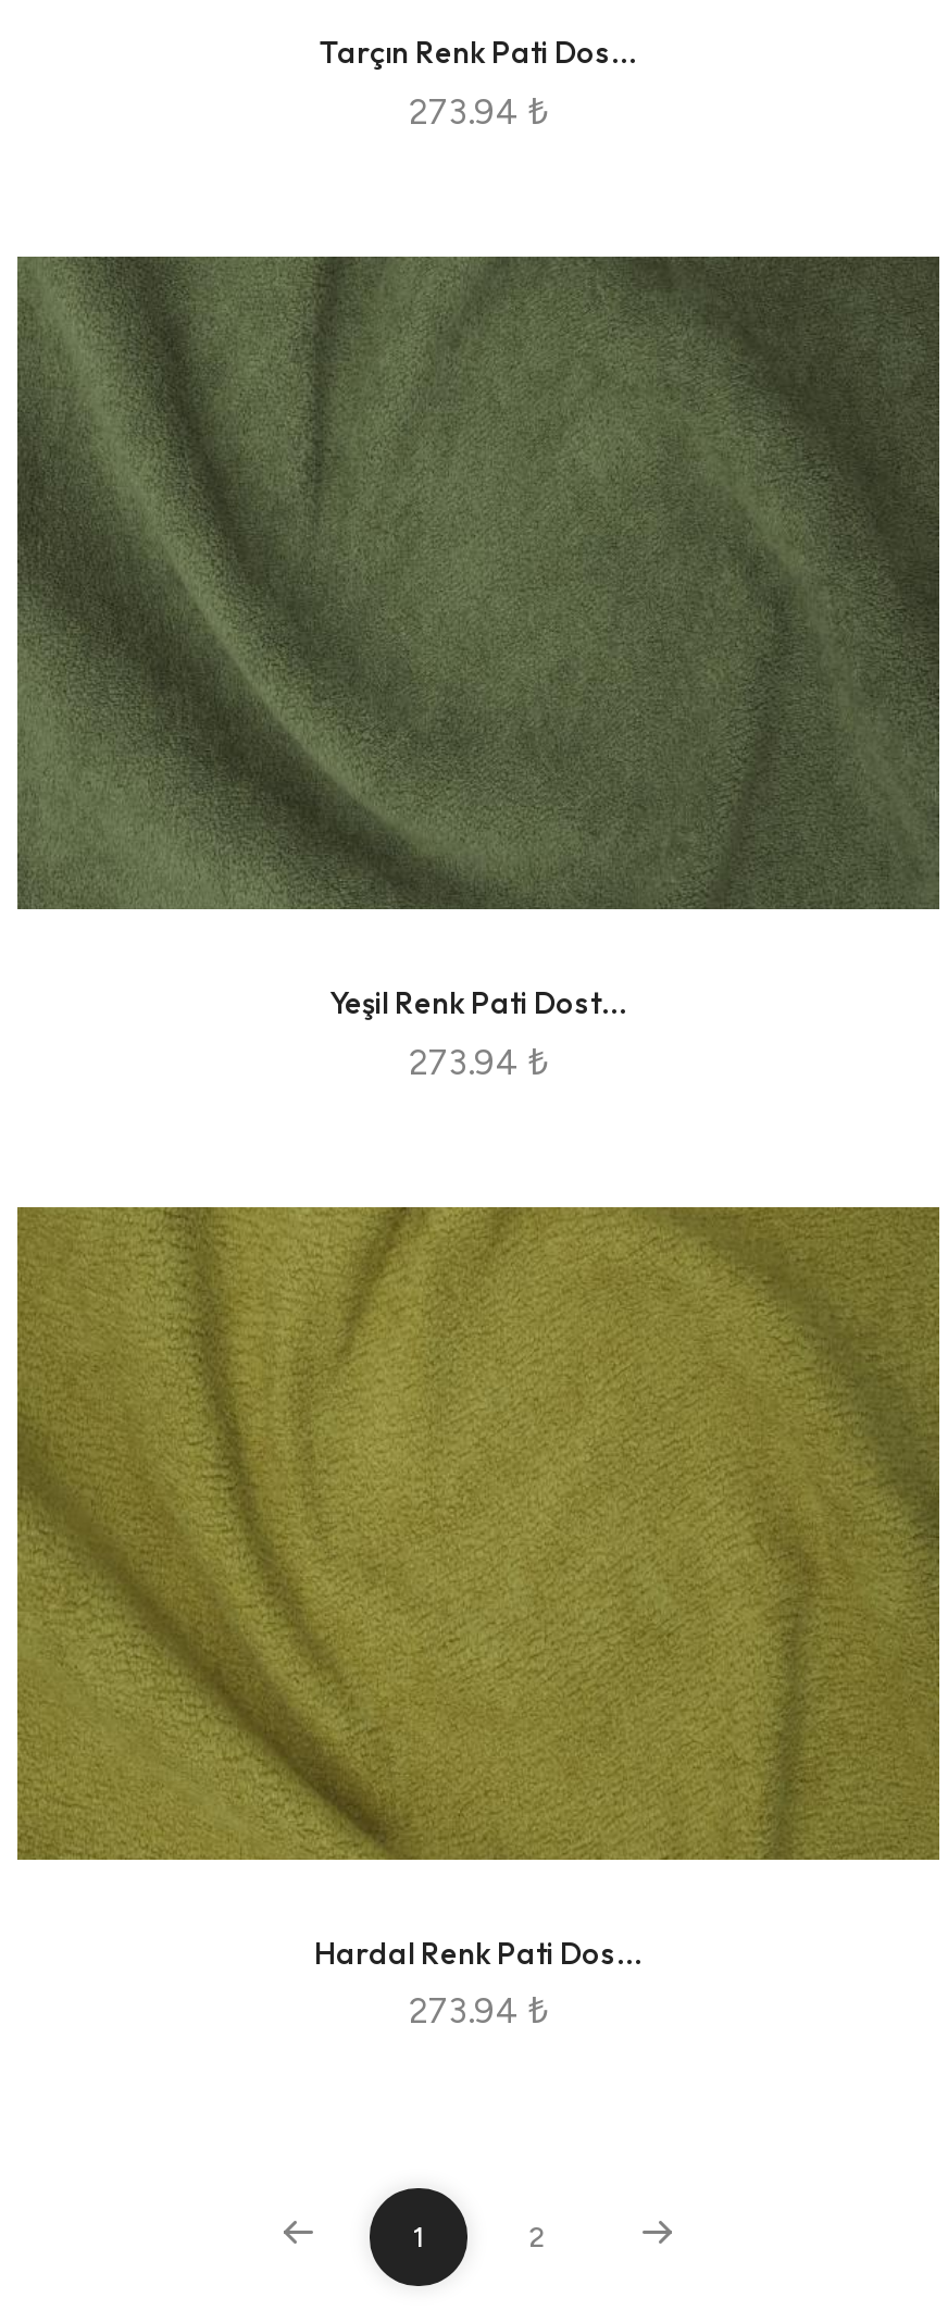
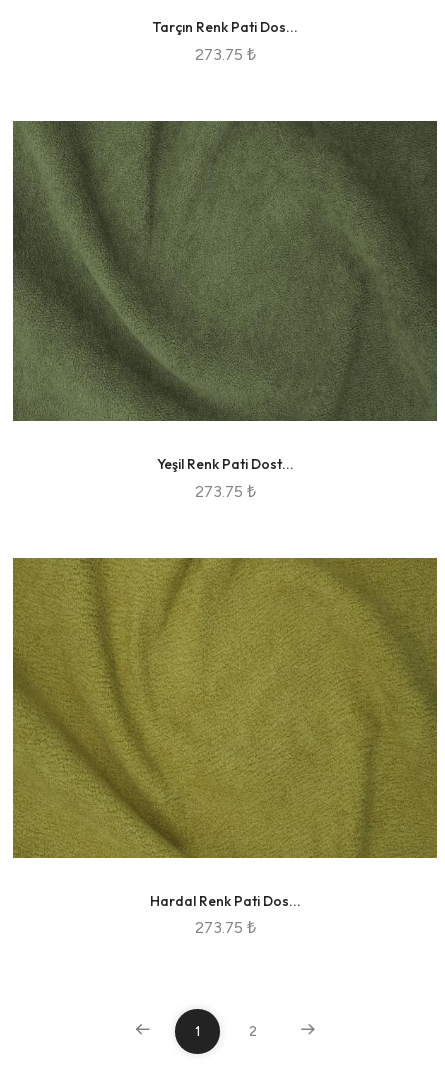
- 273.94 ₺
+ 273.75 ₺

- 273.94 ₺
+ 273.75 ₺

- 273.94 ₺
+ 273.75 ₺
